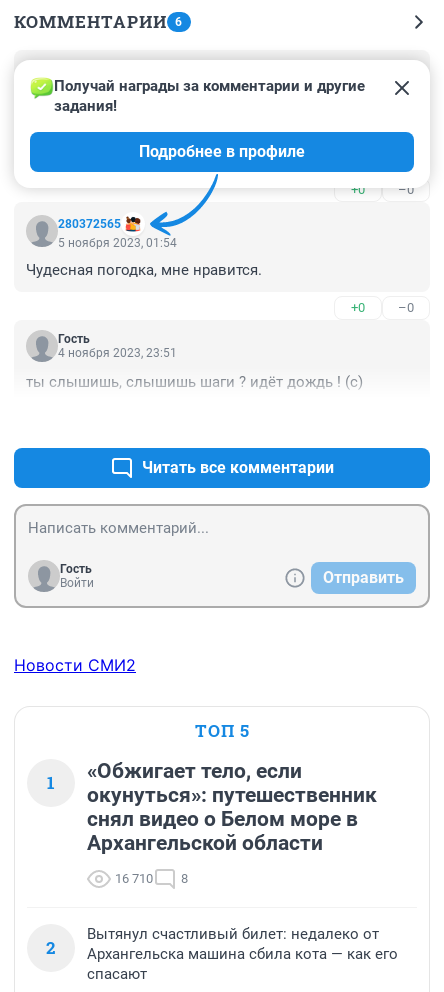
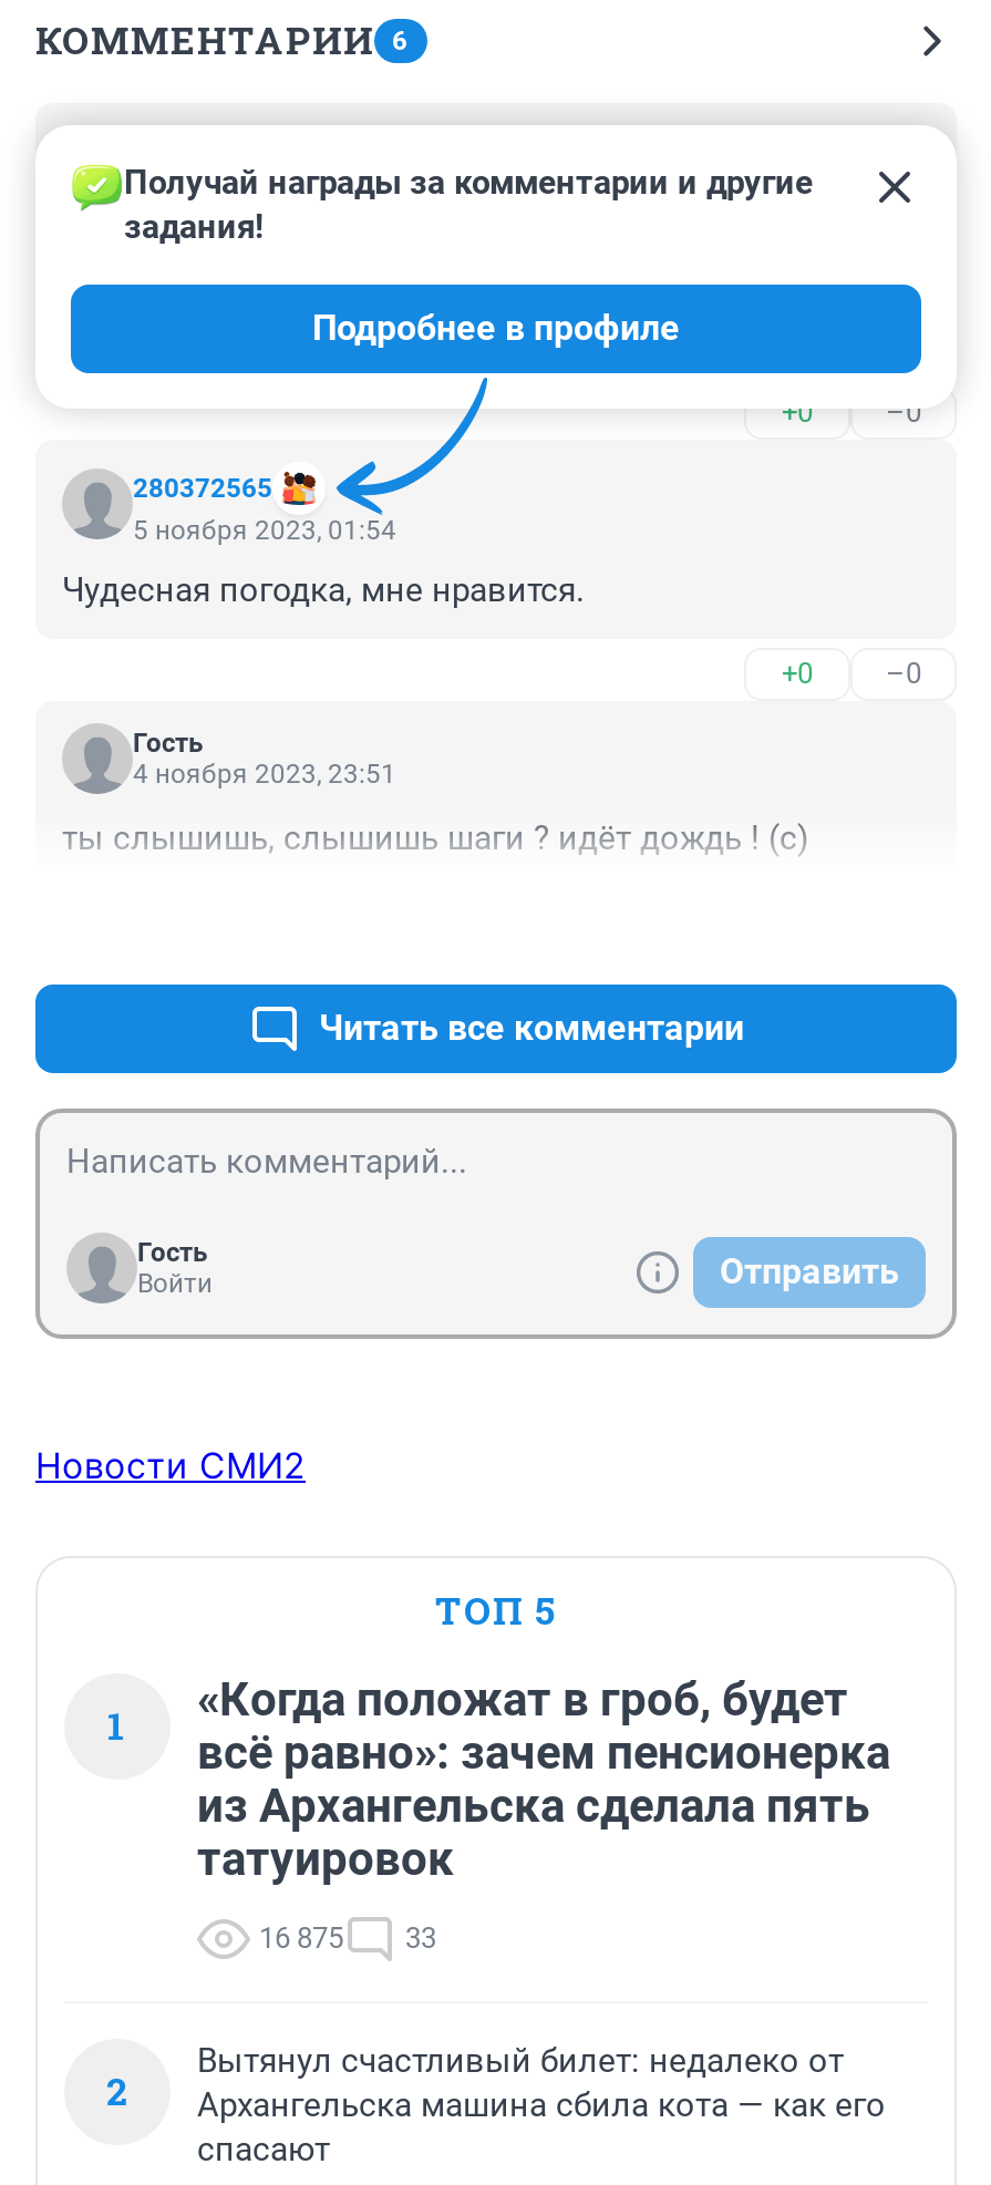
- «Обжигает тело, если
- окунуться»: путешественник
- снял видео о Белом море в
- Архангельской области
+ «Когда положат в гроб, будет
+ всё равно»: зачем пенсионерка
+ из Архангельска сделала пять
+ татуировок

- 16 710
- 8
+ 16 875
+ 33
